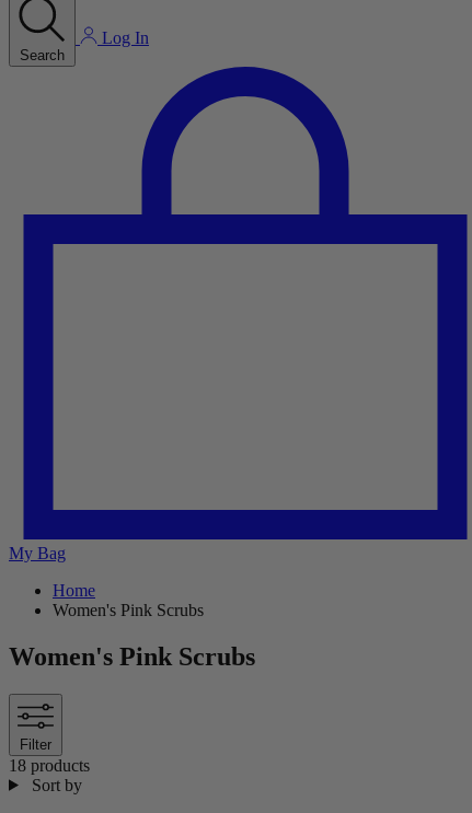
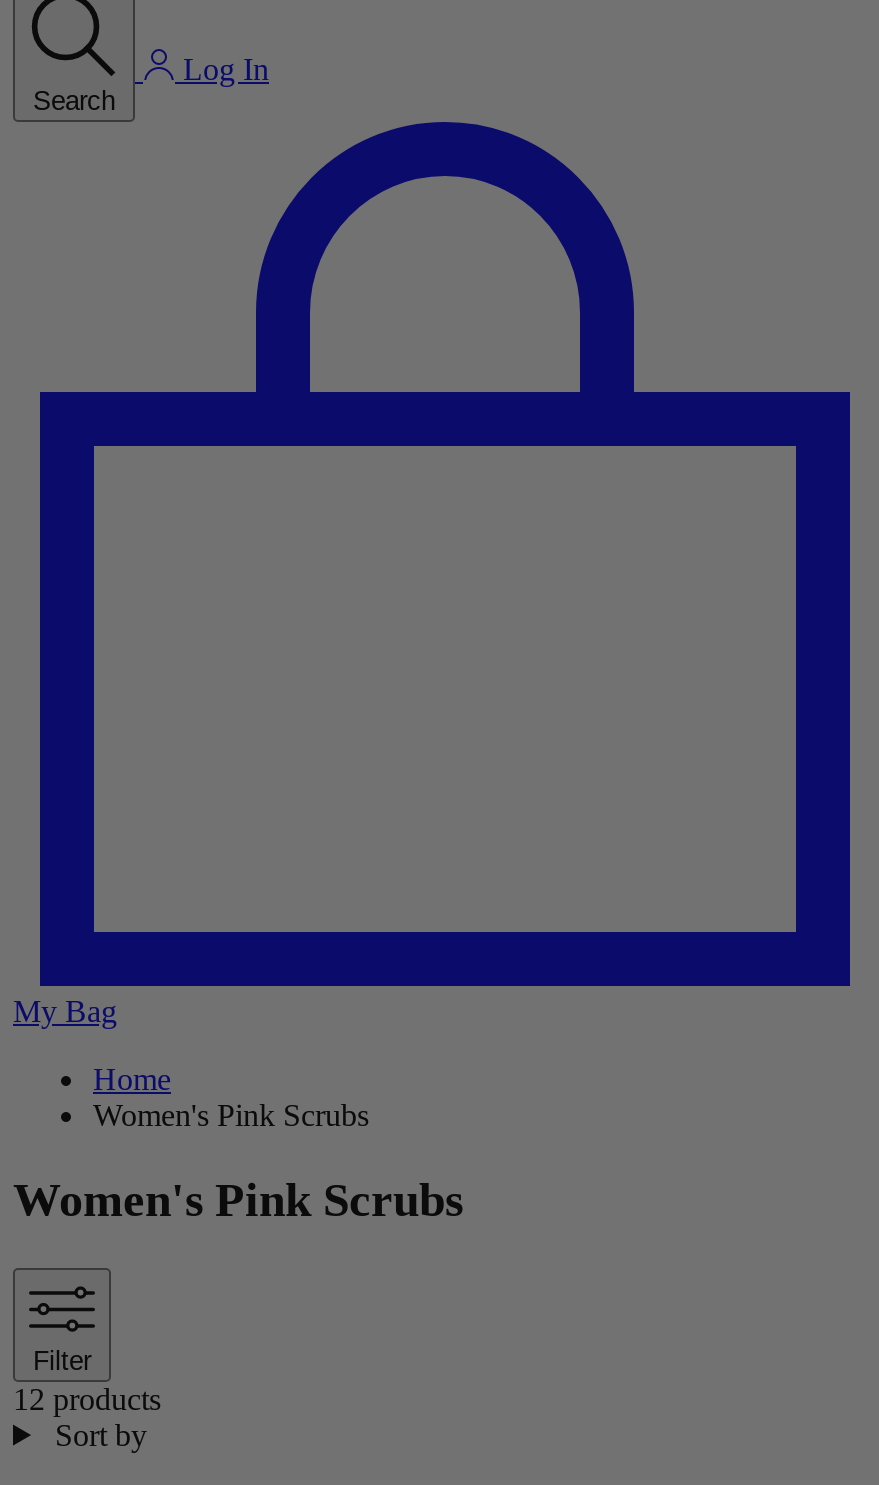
- 18 products
+ 12 products
